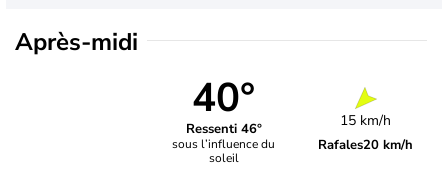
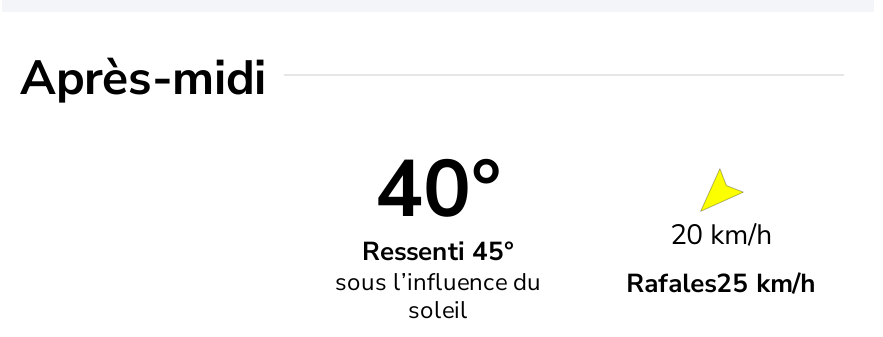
- 15 km/h
+ 20 km/h

- Ressenti 46°
+ Ressenti 45°

- Rafales20 km/h
+ Rafales25 km/h
